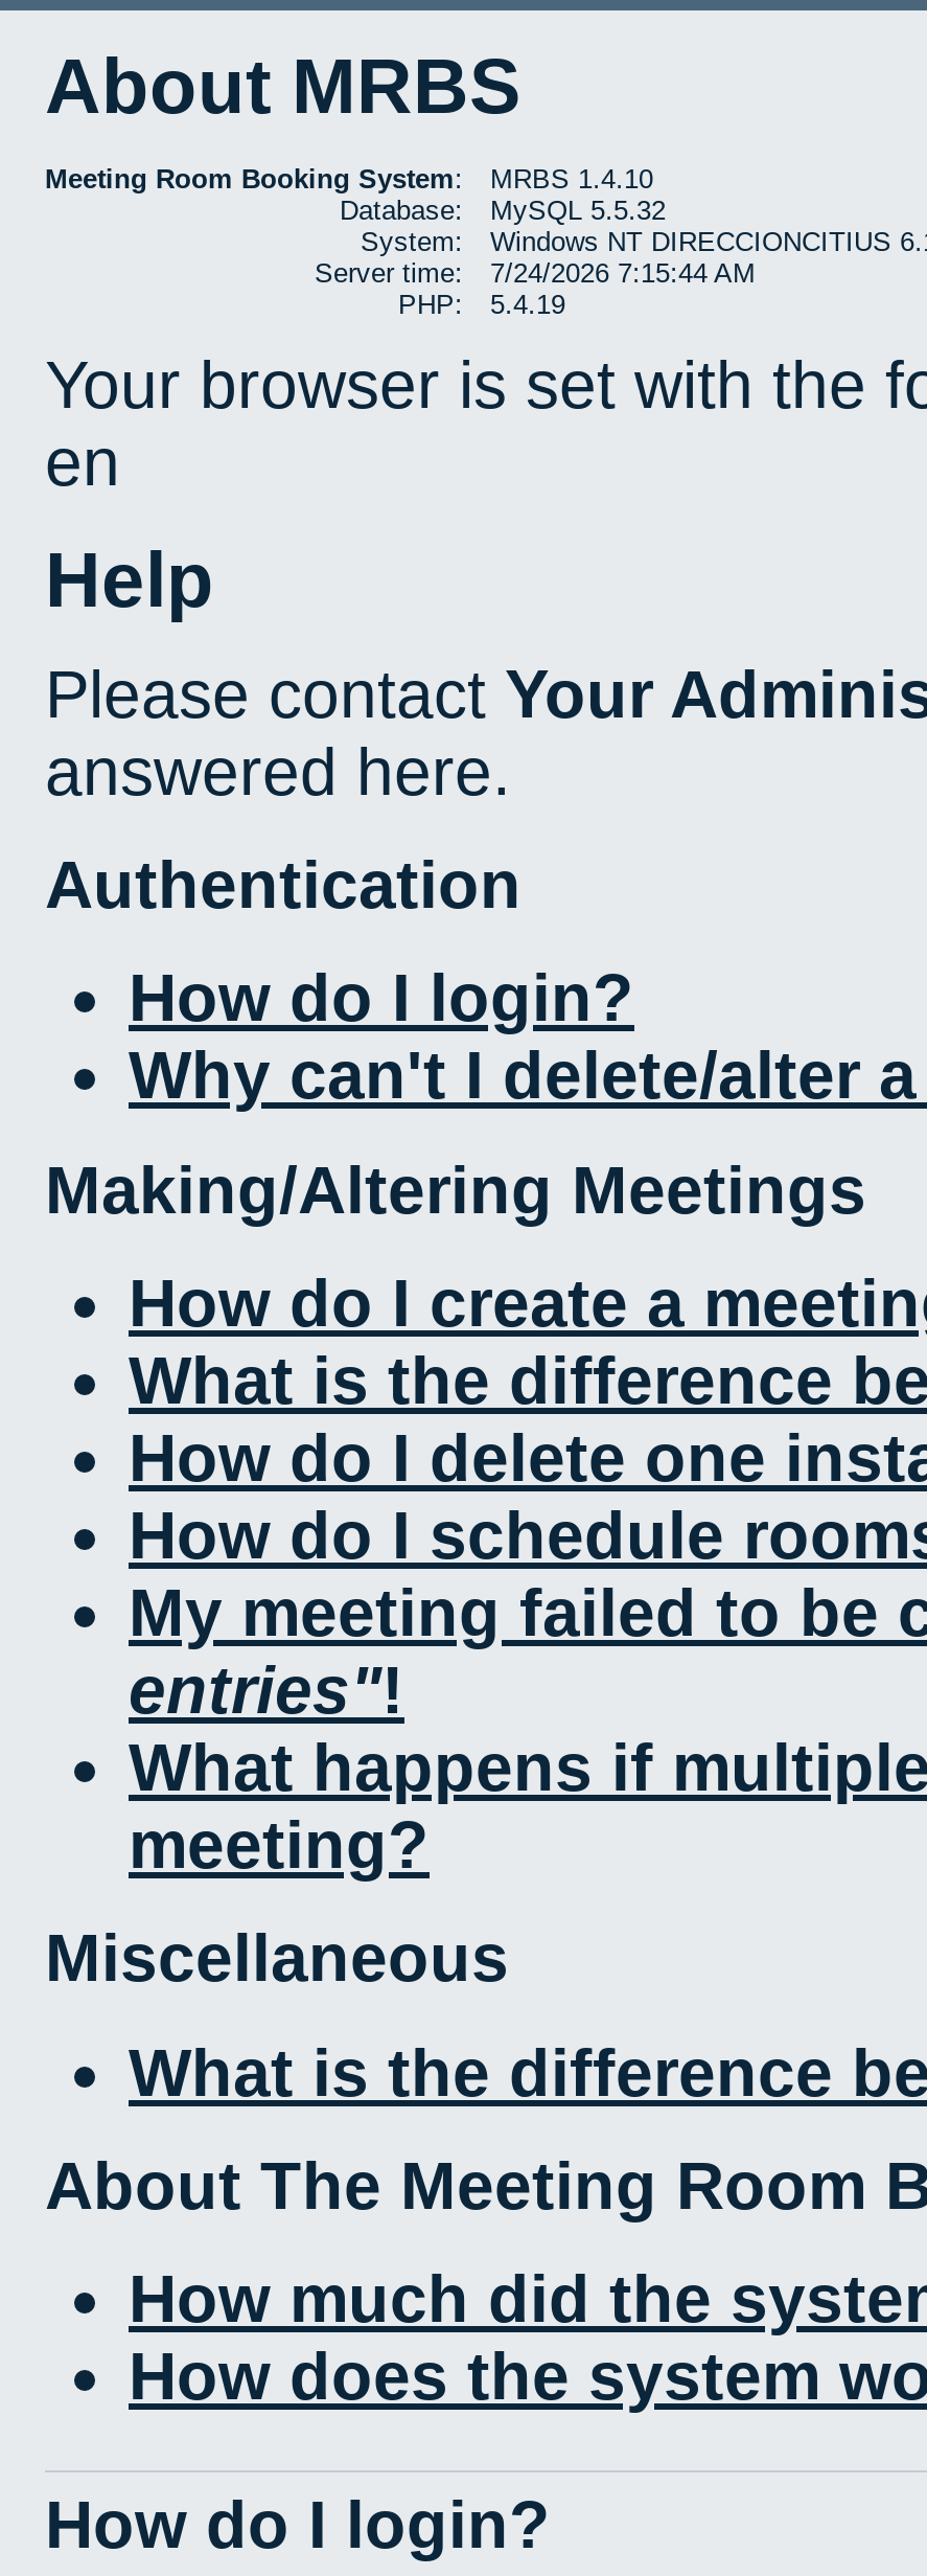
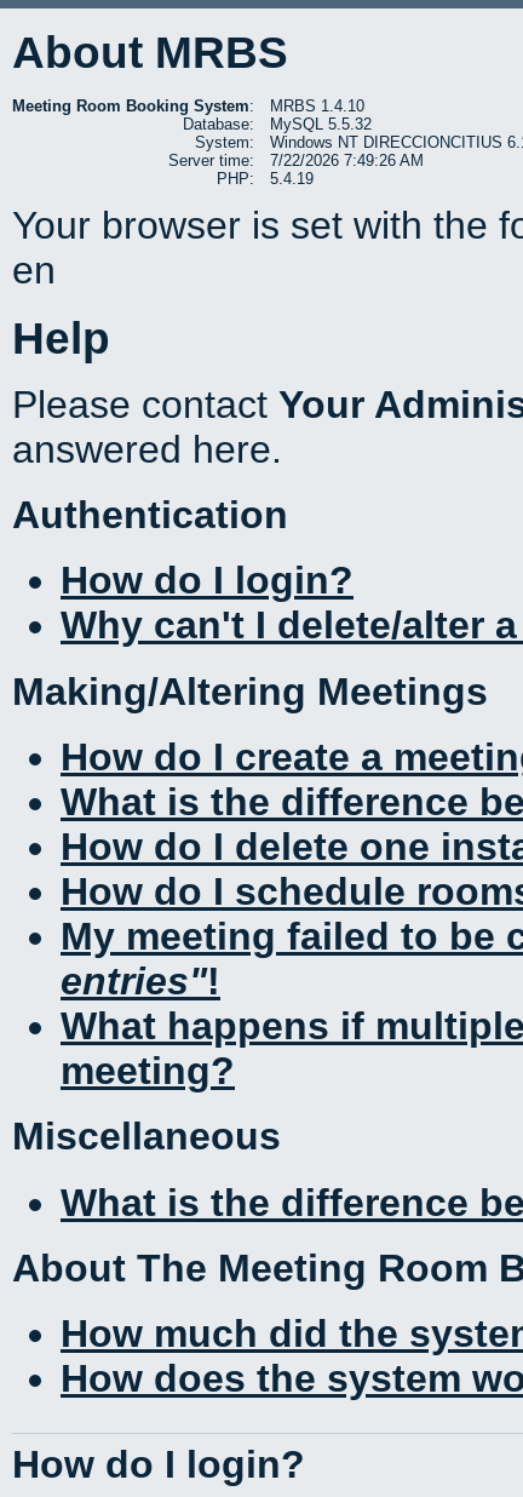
- Server time: 7/24/2026 7:15:44 AM
+ Server time: 7/22/2026 7:49:26 AM
